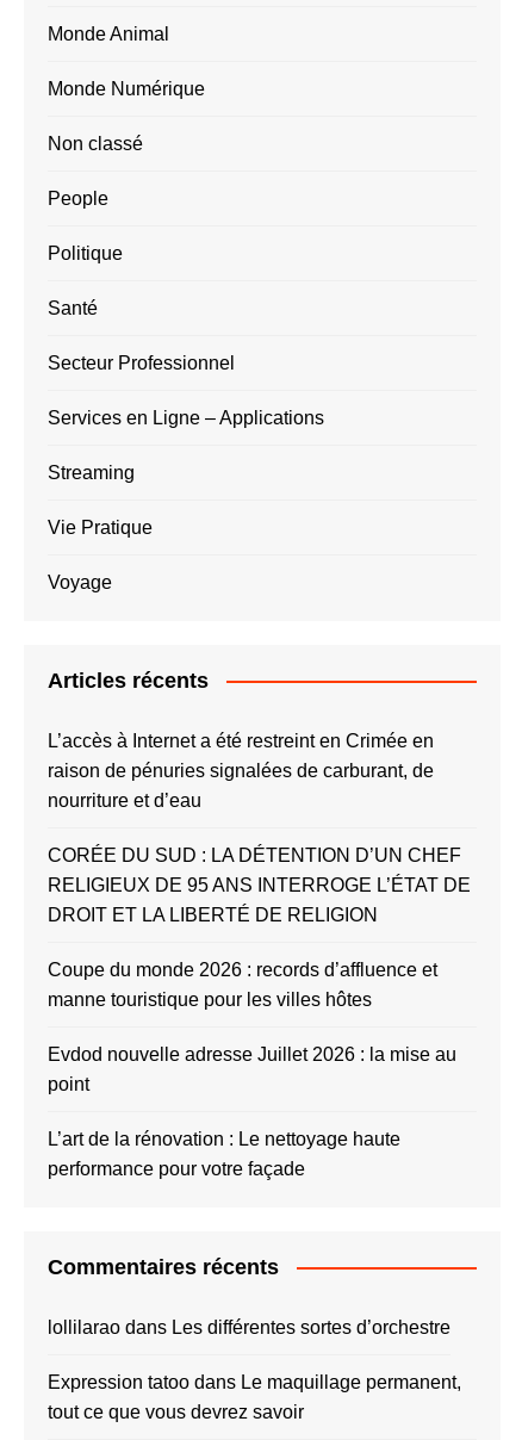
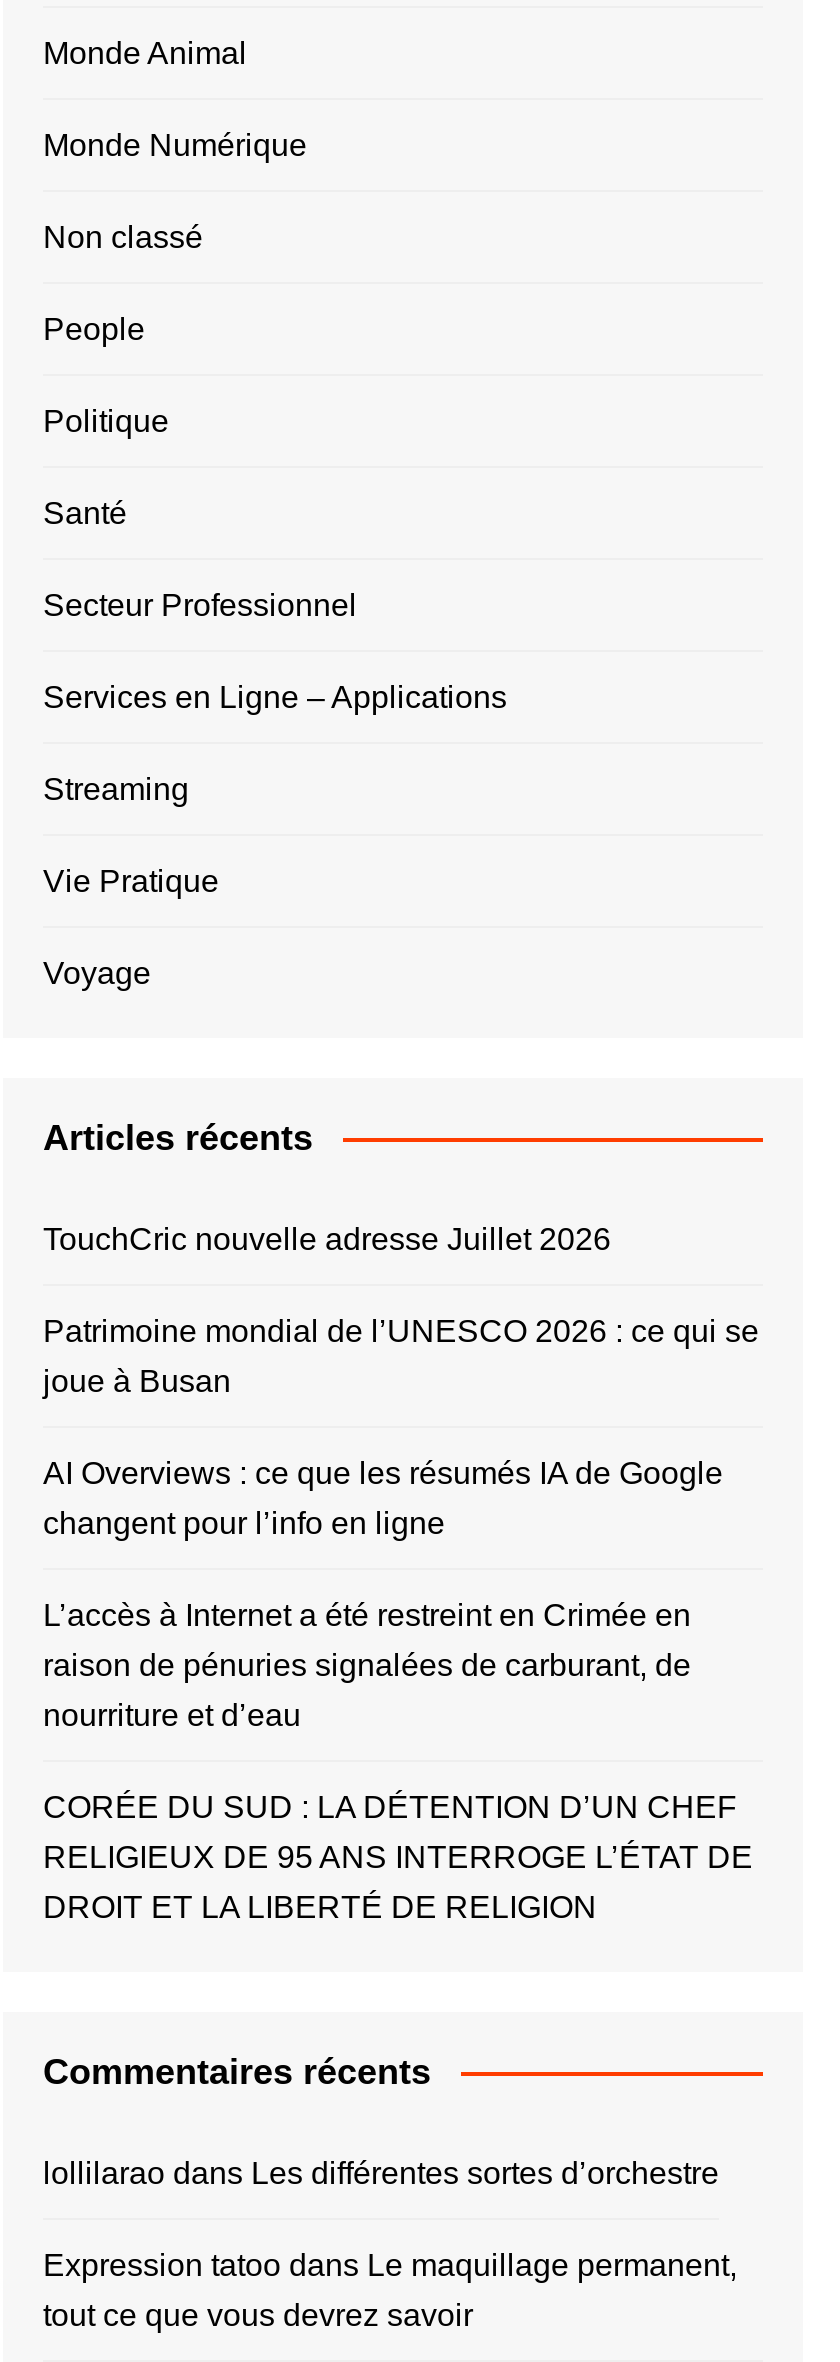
+ TouchCric nouvelle adresse Juillet 2026
+ Patrimoine mondial de l’UNESCO 2026 : ce qui se
+ joue à Busan
+ AI Overviews : ce que les résumés IA de Google
+ changent pour l’info en ligne

moved down: L’accès à Internet a été restreint en Crimée en | raison de pénuries signalées de carburant, de | nourriture et d’eau | CORÉE DU SUD : LA DÉTENTION D’UN CHEF | RELIGIEUX DE 95 ANS INTERROGE L’ÉTAT DE | DROIT ET LA LIBERTÉ DE RELIGION

- Coupe du monde 2026 : records d’affluence et
- manne touristique pour les villes hôtes
- Evdod nouvelle adresse Juillet 2026 : la mise au
- point
- L’art de la rénovation : Le nettoyage haute
- performance pour votre façade
